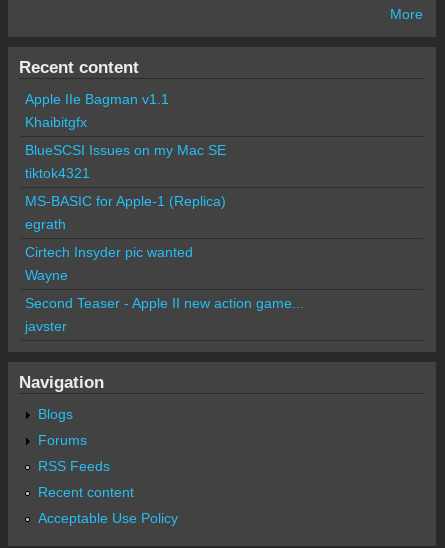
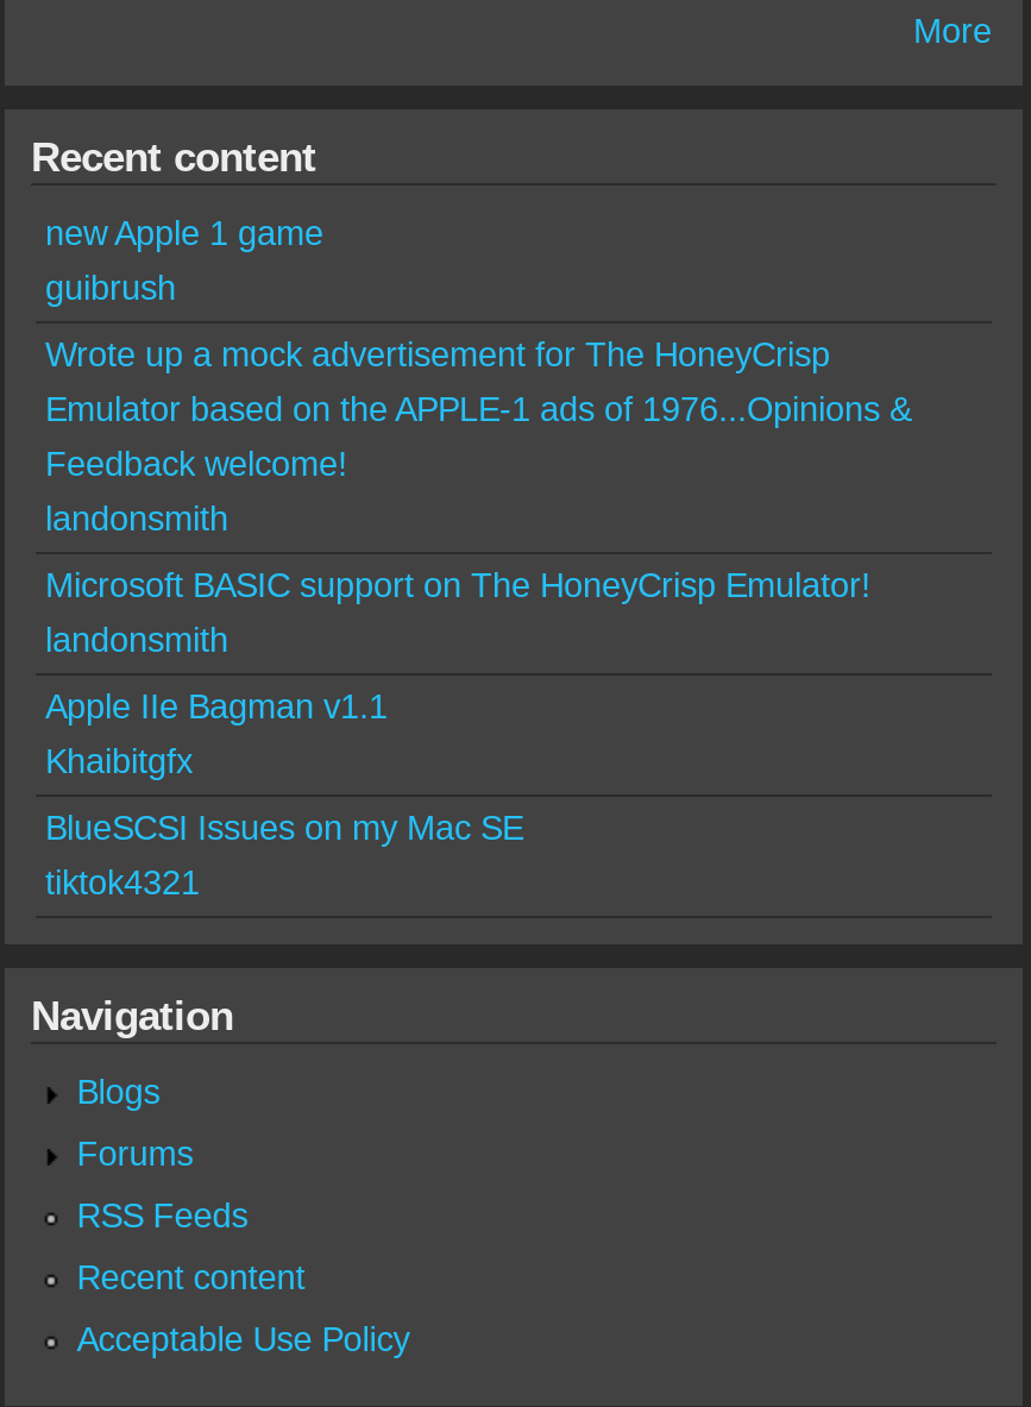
+ new Apple 1 game
+ guibrush
+ Wrote up a mock advertisement for The HoneyCrisp
+ Emulator based on the APPLE-1 ads of 1976...Opinions &
+ Feedback welcome!
+ landonsmith
+ Microsoft BASIC support on The HoneyCrisp Emulator!
+ landonsmith

moved down: Apple IIe Bagman v1.1 | Khaibitgfx | BlueSCSI Issues on my Mac SE | tiktok4321

- MS-BASIC for Apple-1 (Replica)
- egrath
- Cirtech Insyder pic wanted
- Wayne
- Second Teaser - Apple II new action game...
- javster
